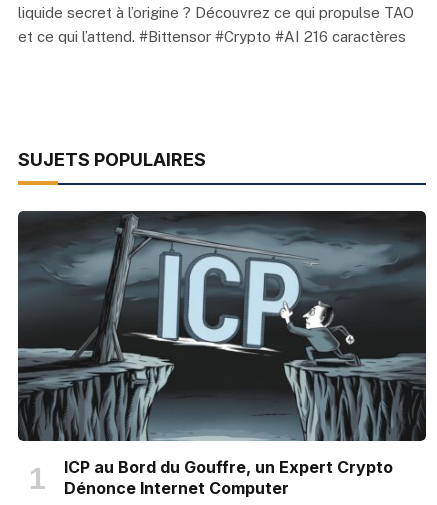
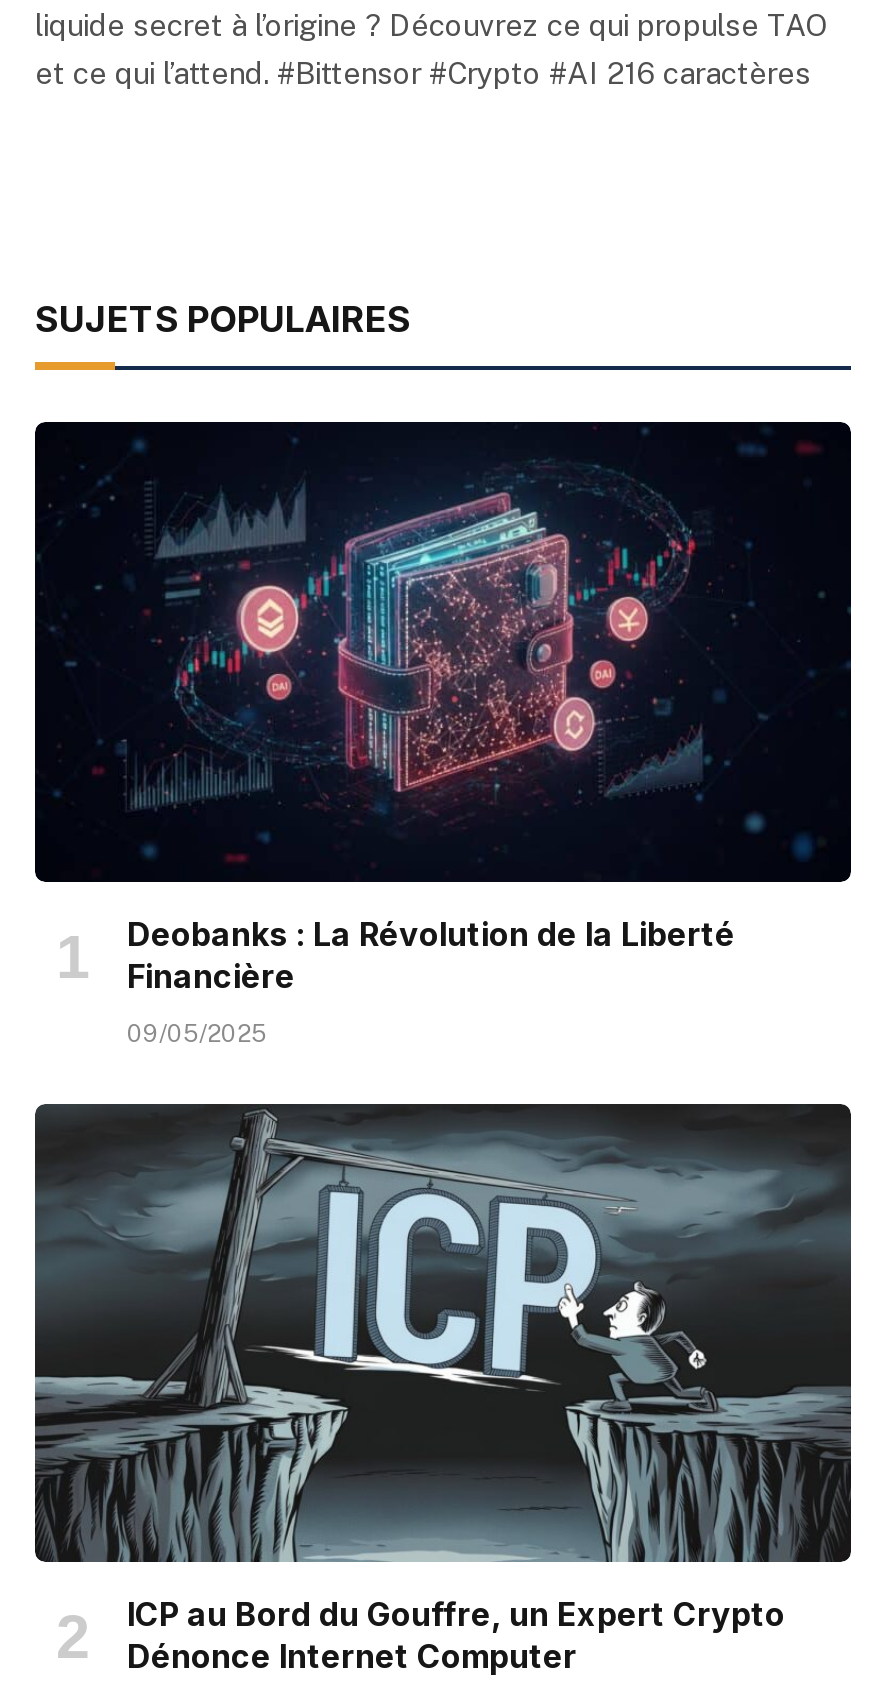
+ [image]
+ Deobanks : La Révolution de la Liberté
+ Financière
+ 09/05/2025
